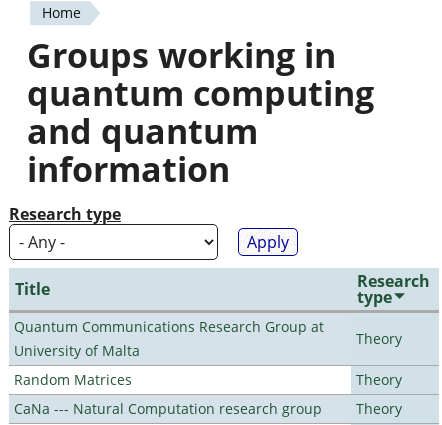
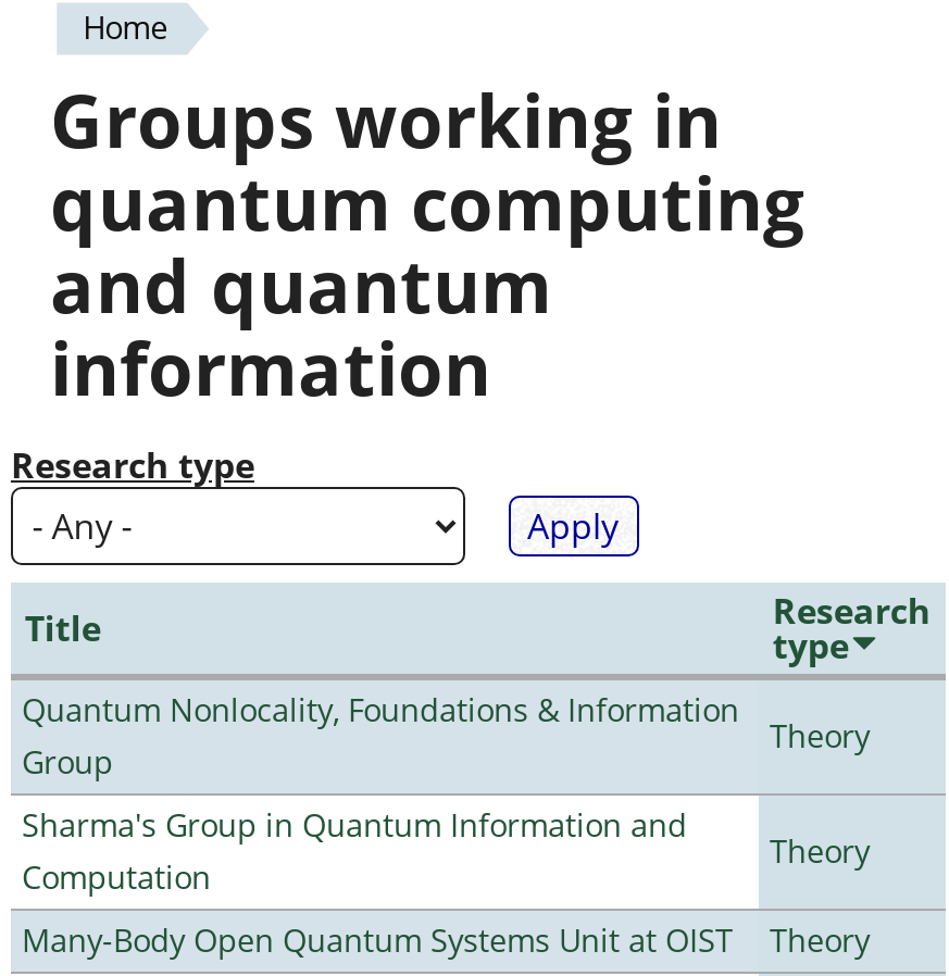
- Quantum Communications Research Group at
- University of Malta
+ Quantum Nonlocality, Foundations & Information
+ Group

- Random Matrices
+ Sharma's Group in Quantum Information and
+ Computation

- CaNa --- Natural Computation research group
+ Many-Body Open Quantum Systems Unit at OIST
